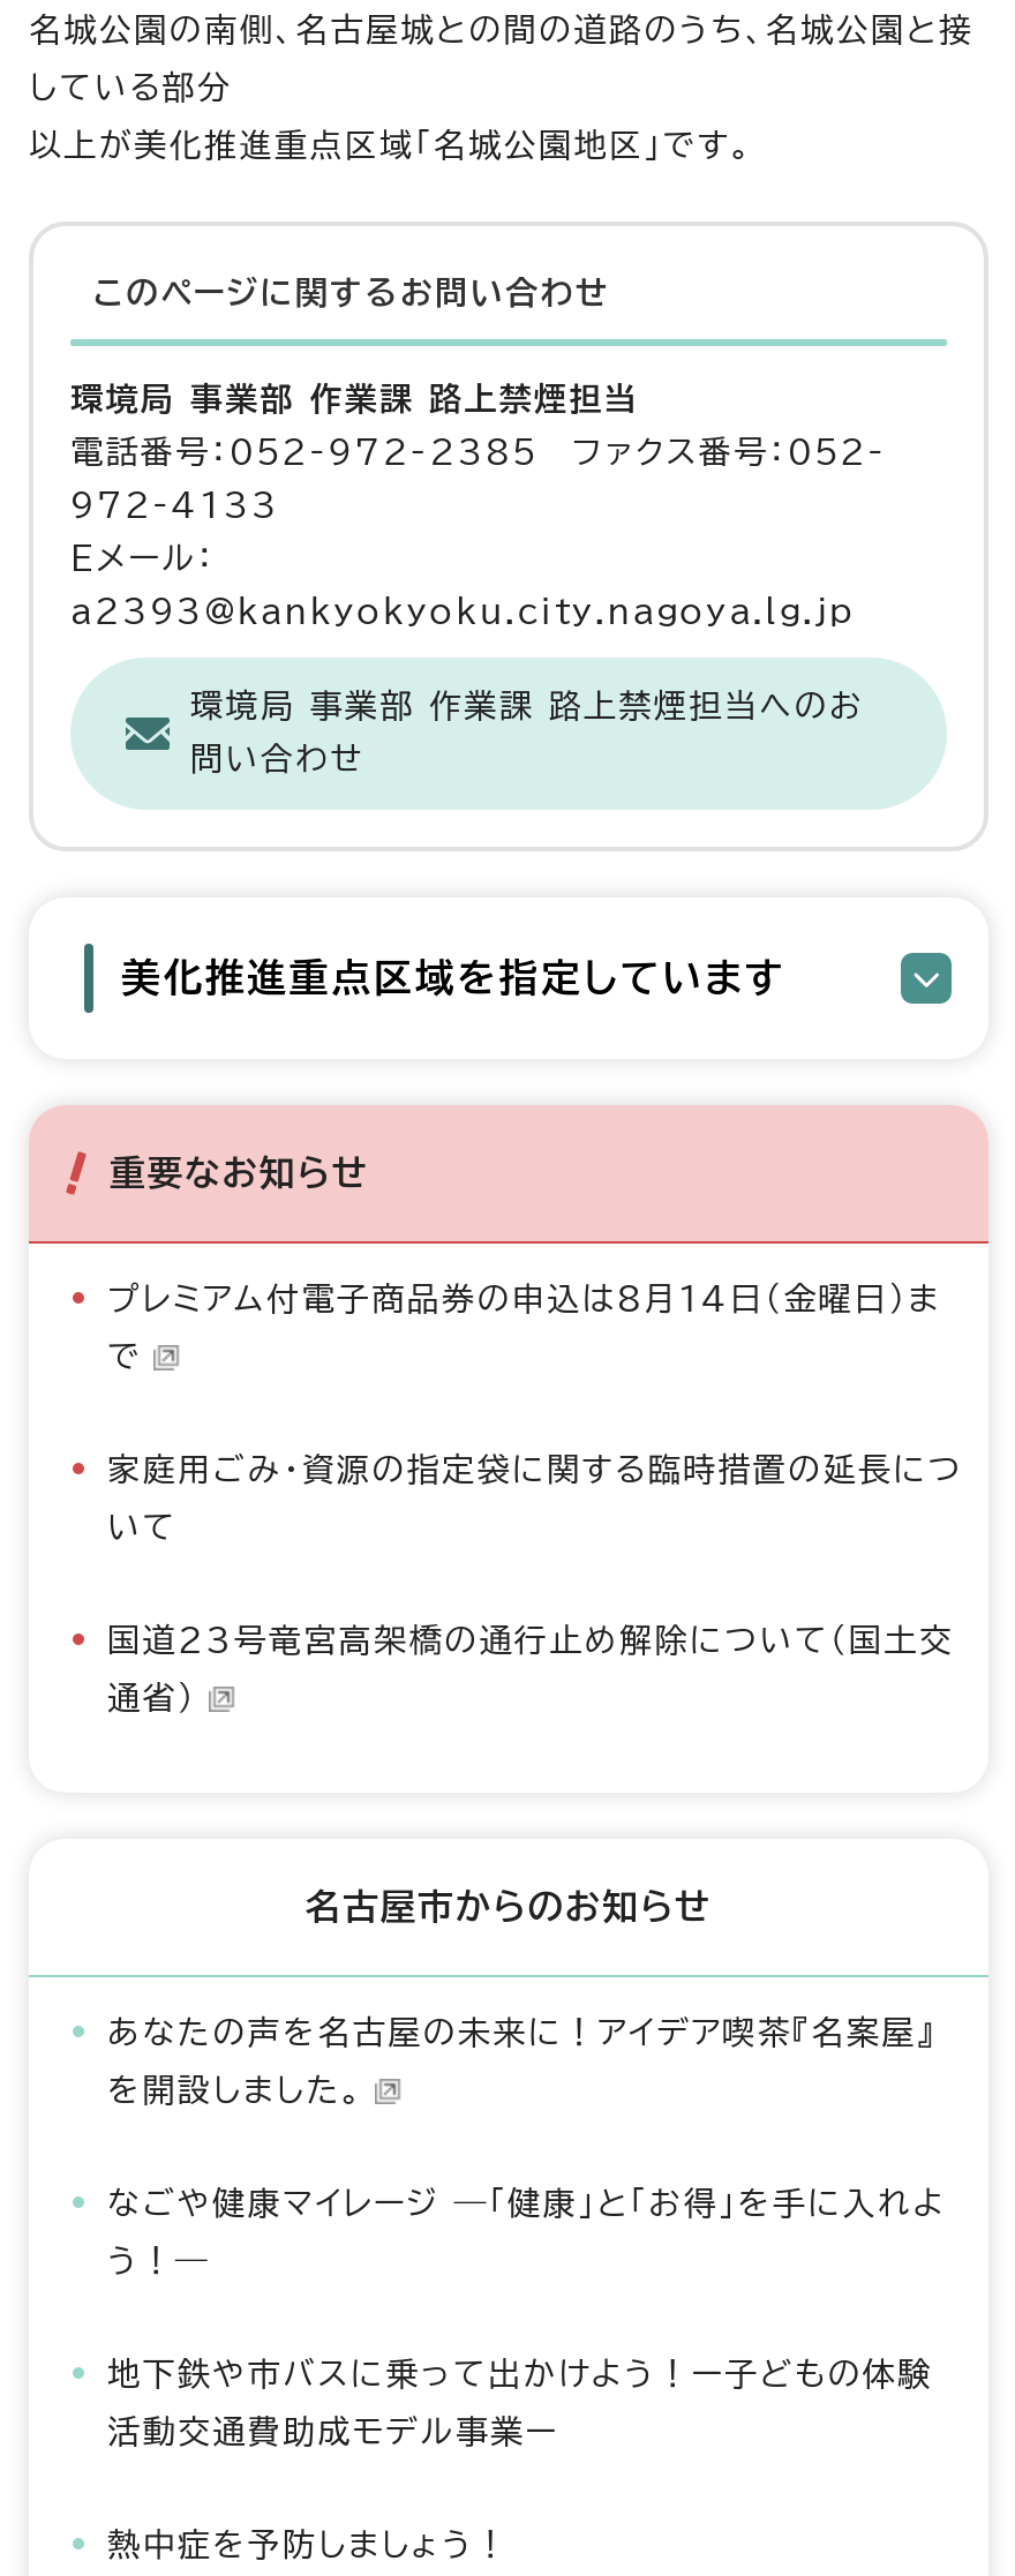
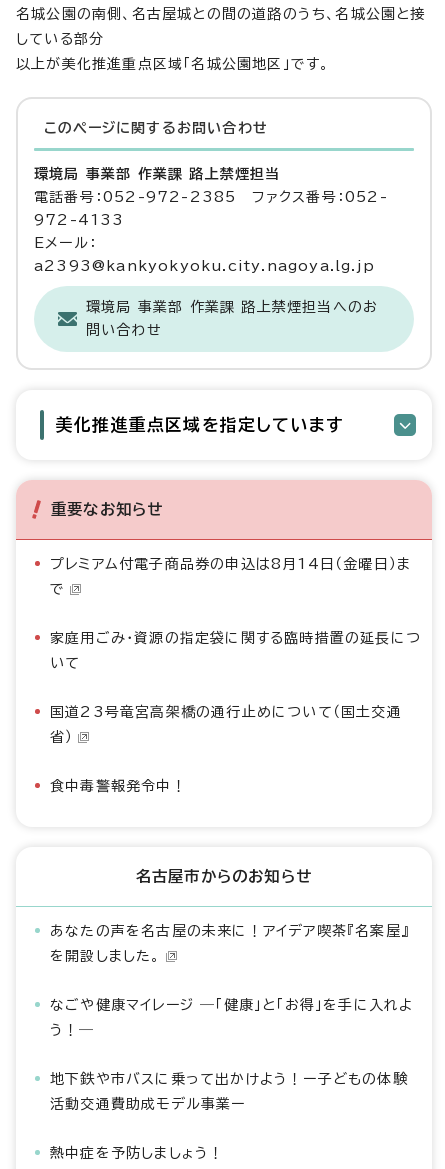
- 国道23号竜宮高架橋の通行止め解除について（国土交
- 通省）
+ 国道23号竜宮高架橋の通行止めについて（国土交通
+ 省）
+ 食中毒警報発令中！
